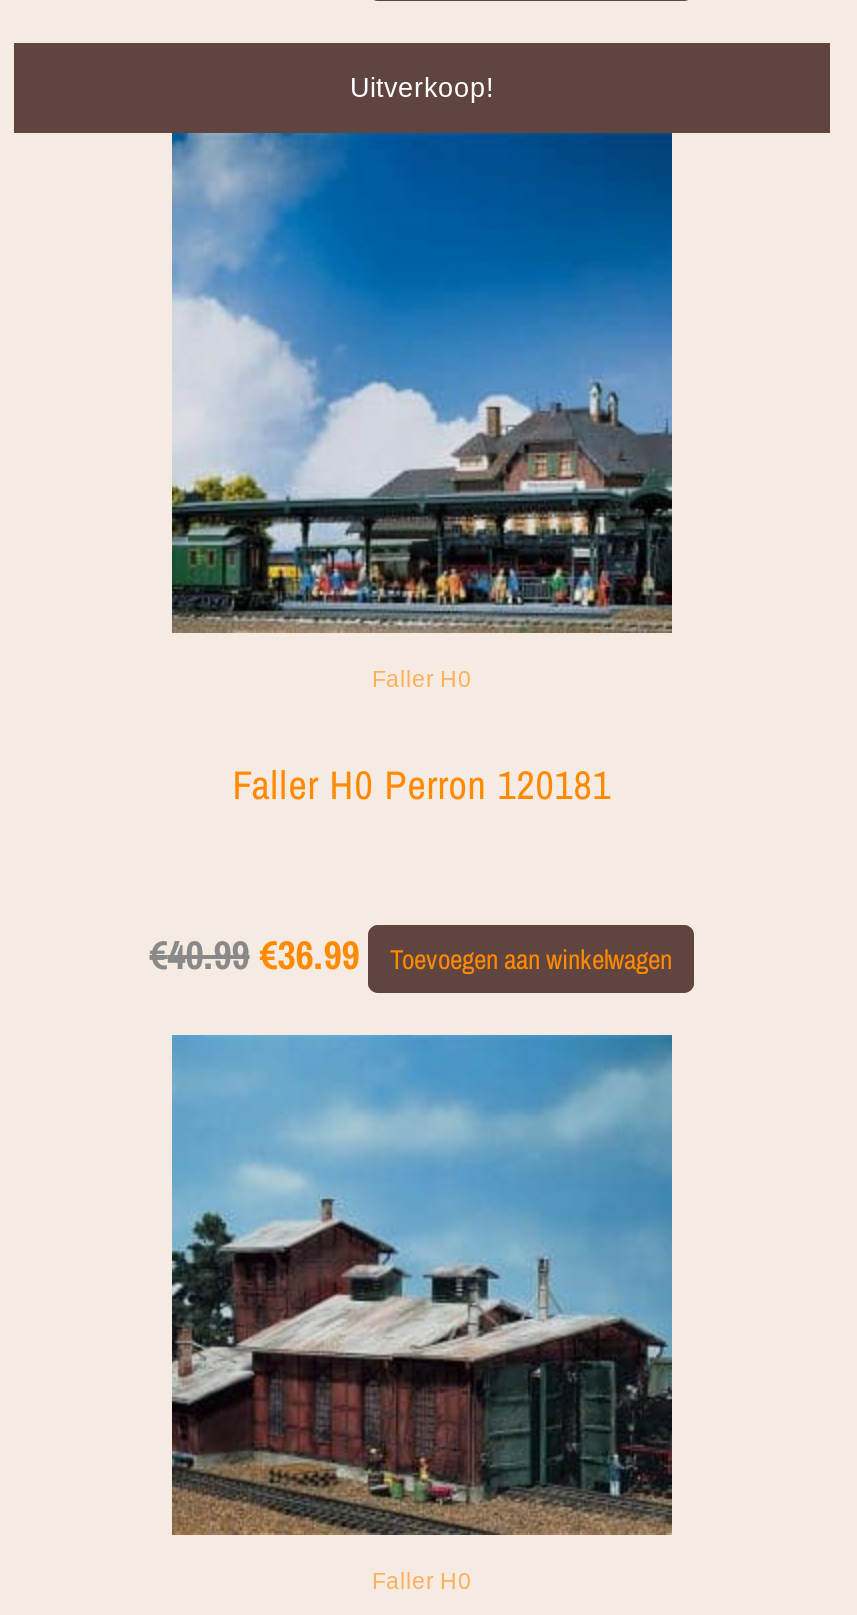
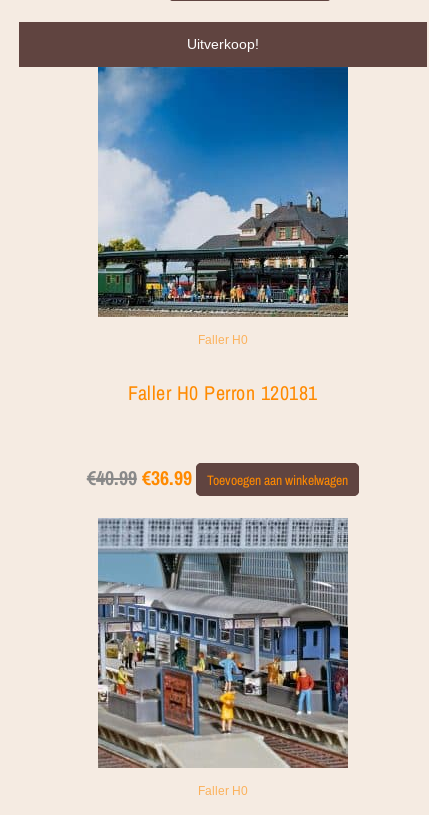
- [image]
+ [image]
